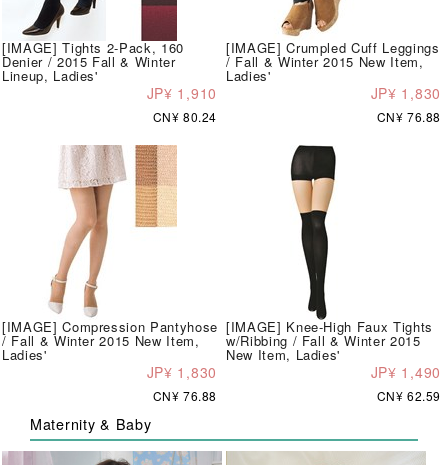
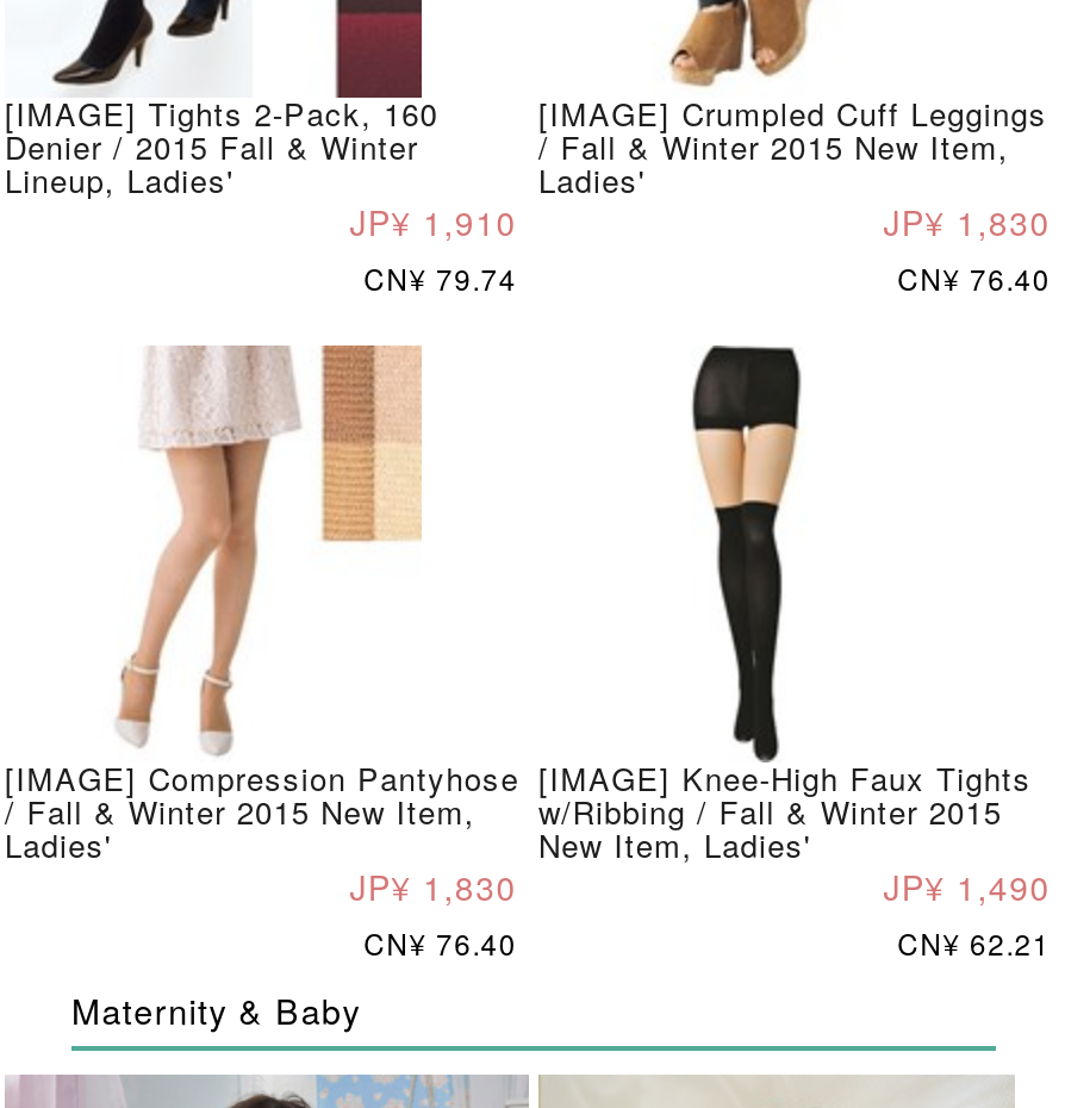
- CN¥ 80.24
+ CN¥ 79.74

- CN¥ 76.88
+ CN¥ 76.40

- CN¥ 76.88
+ CN¥ 76.40

- CN¥ 62.59
+ CN¥ 62.21
